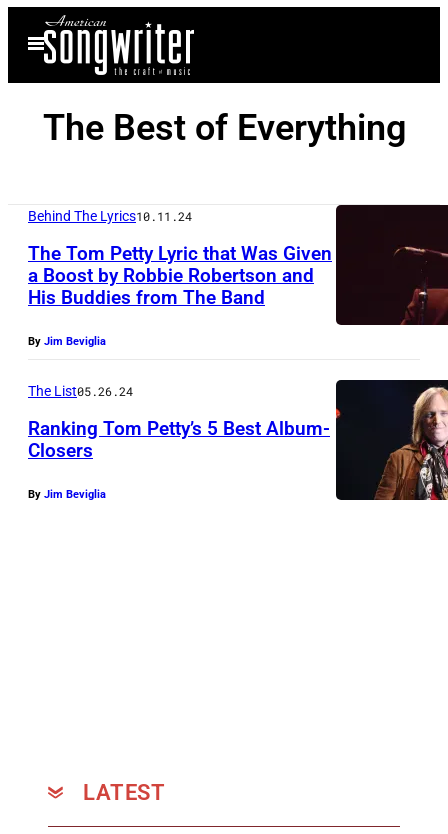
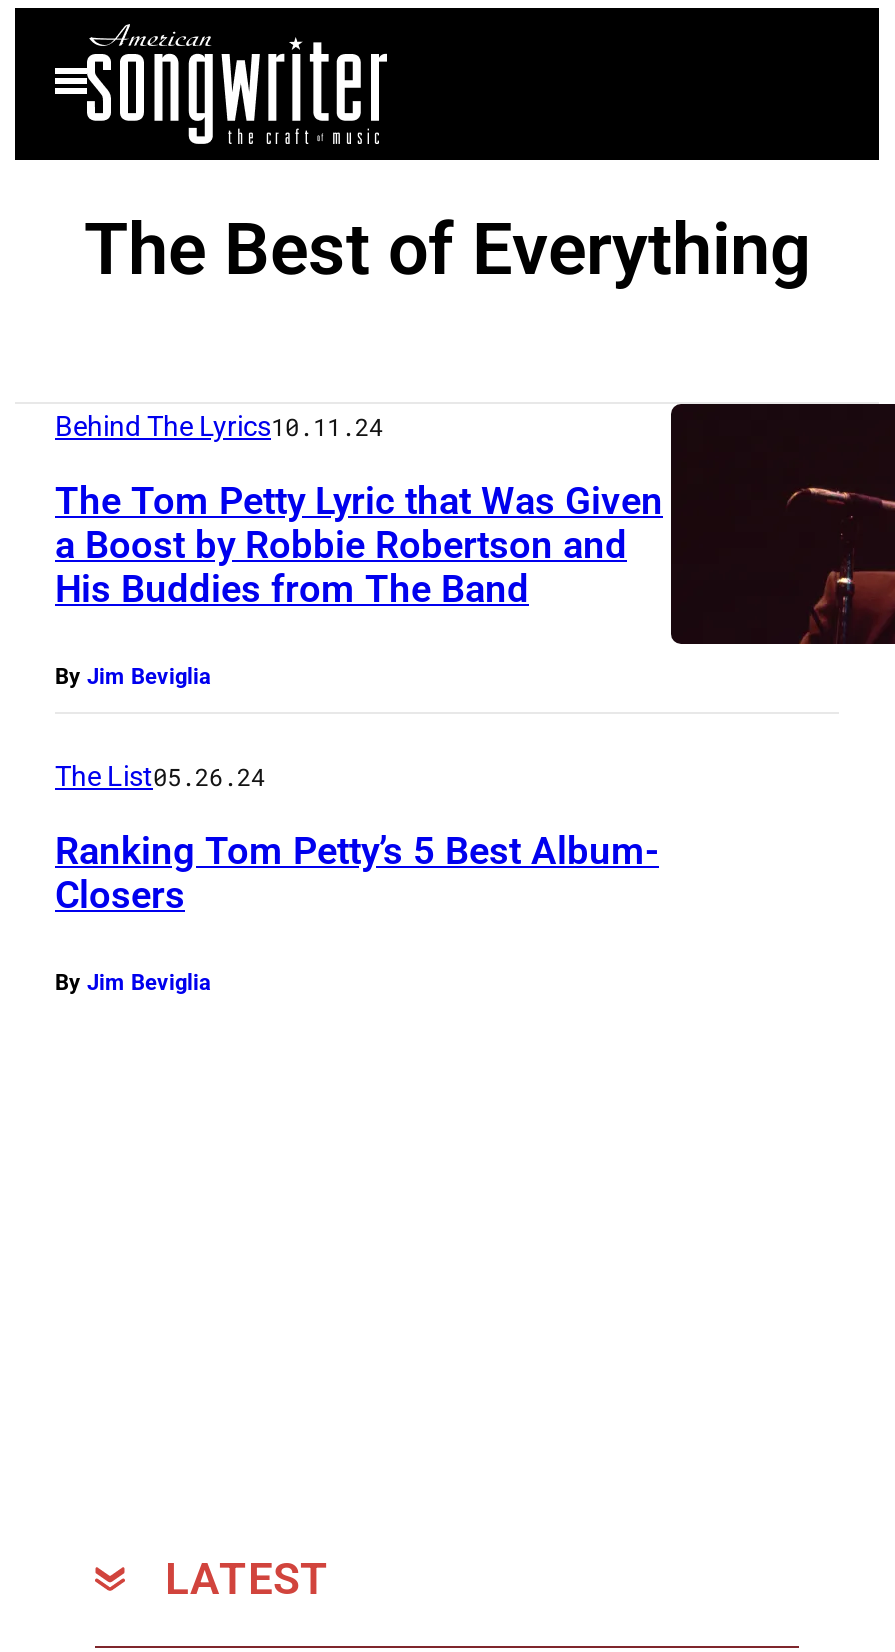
- [image]
